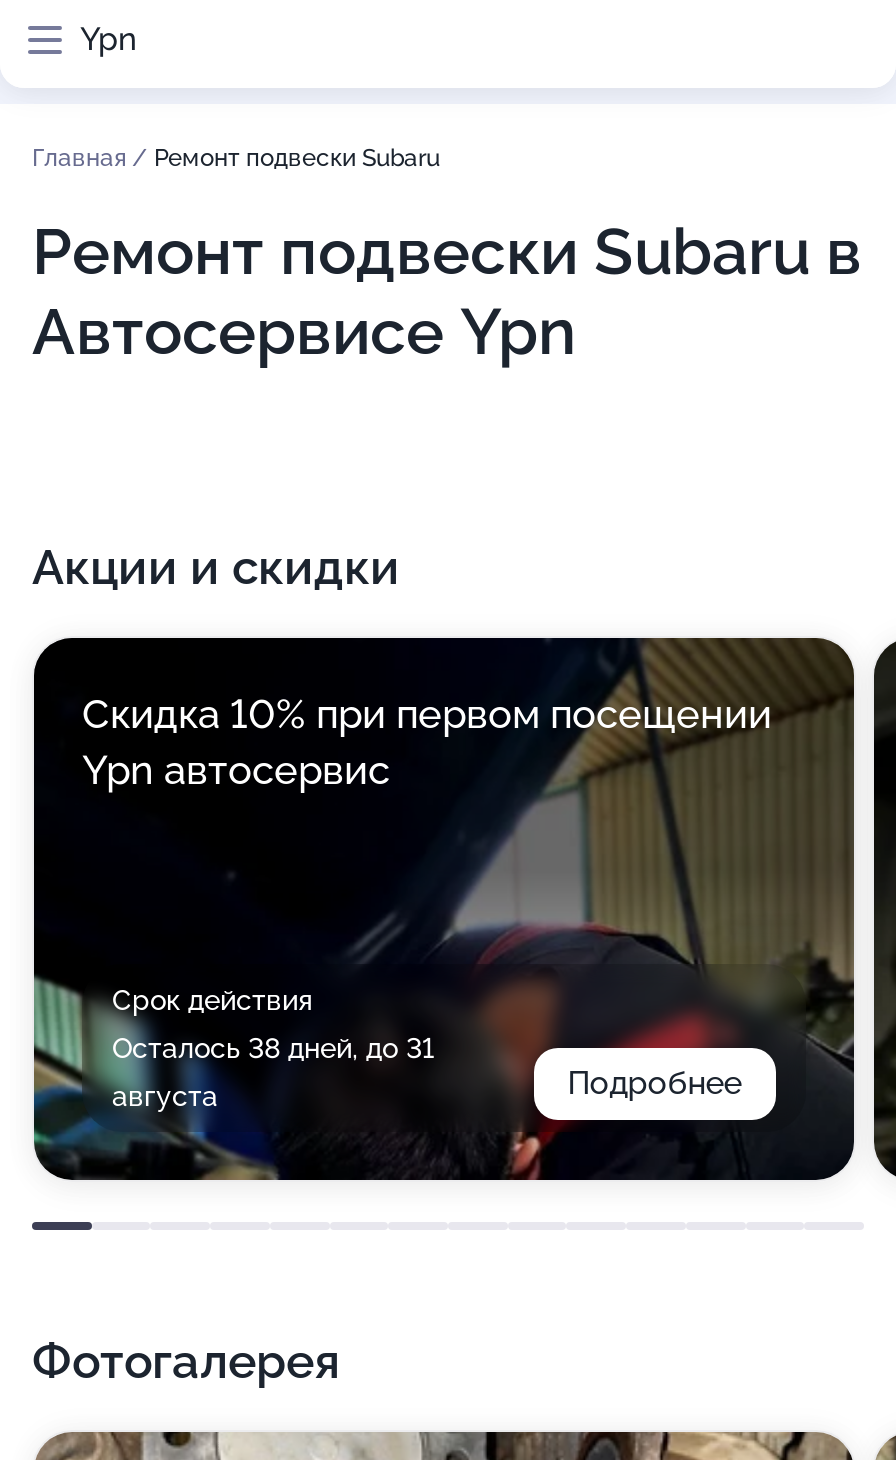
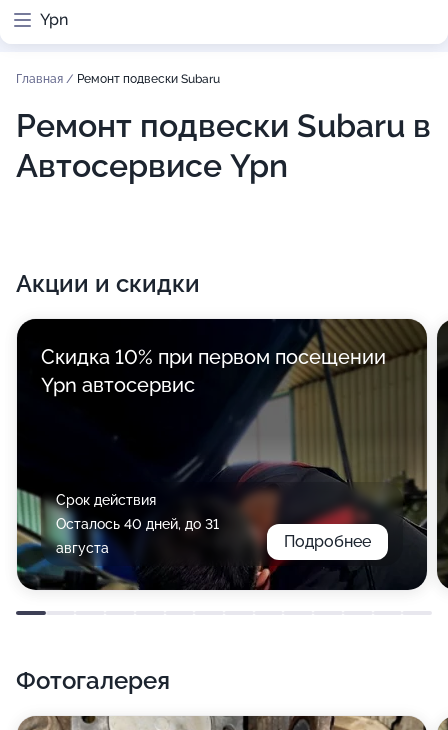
- Осталось 38 дней, до 31
+ Осталось 40 дней, до 31
